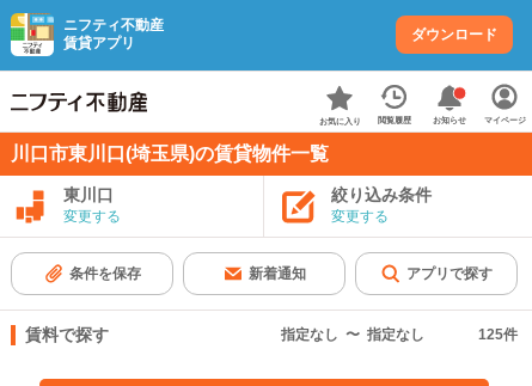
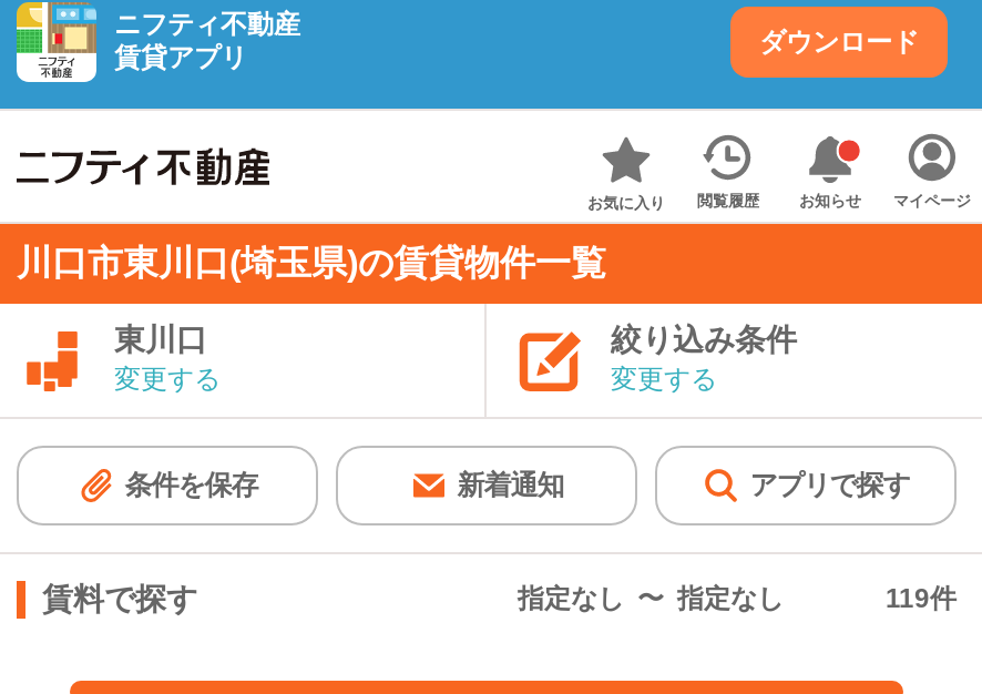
- 125件
+ 119件
